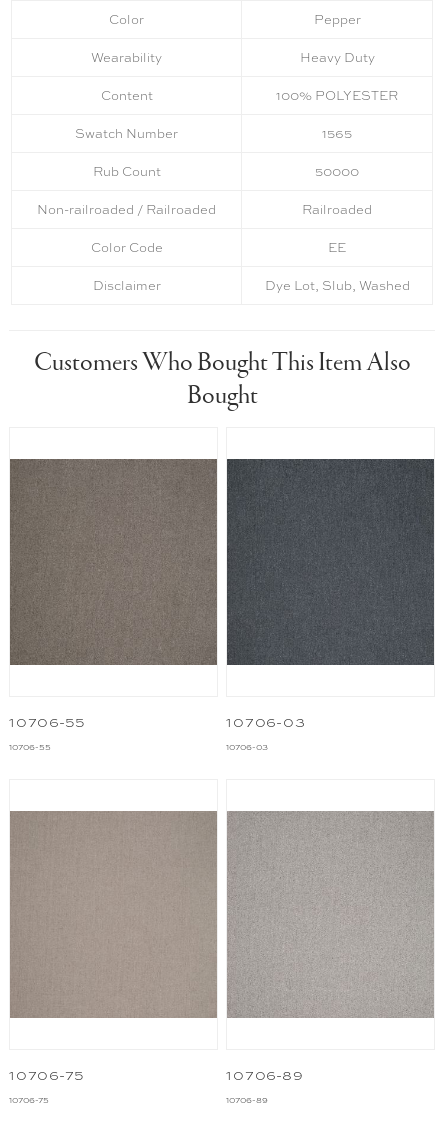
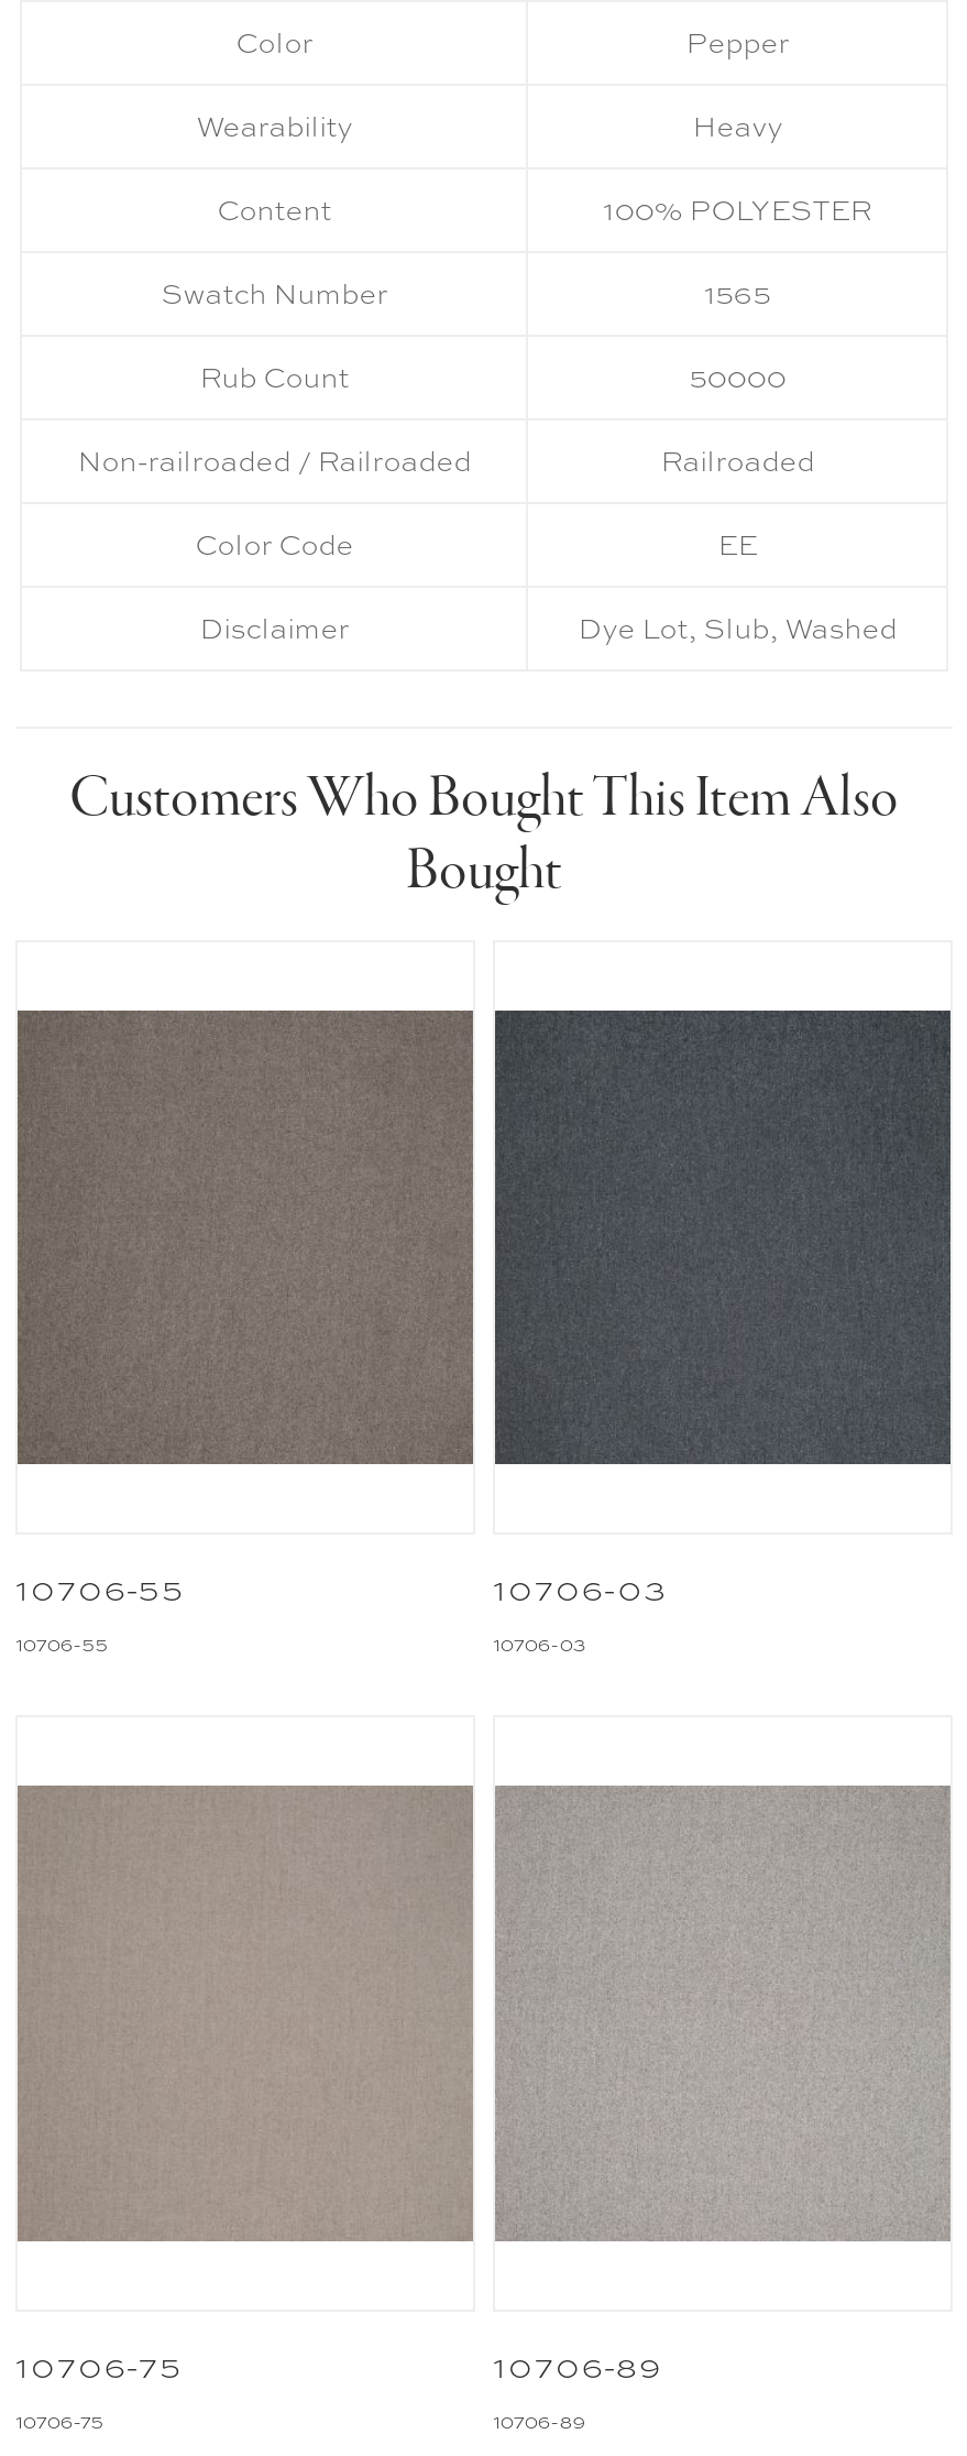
- Heavy Duty
+ Heavy
